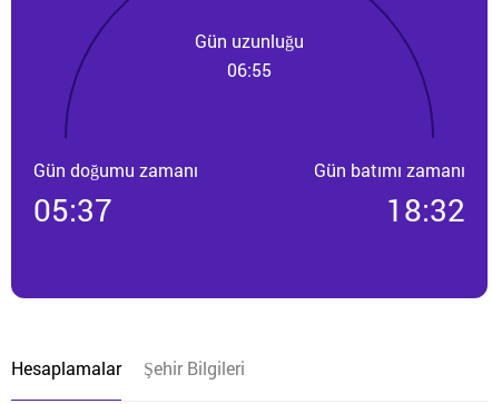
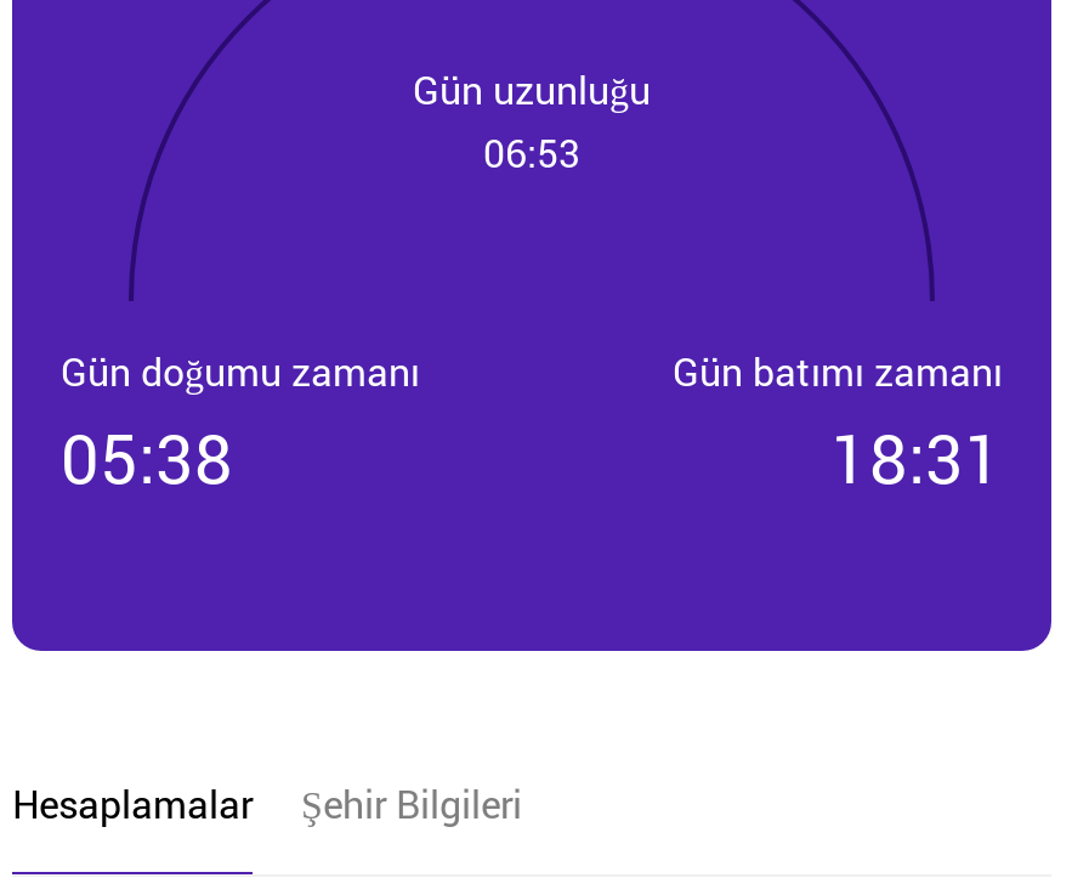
- 06:55
+ 06:53

- 05:37
+ 05:38

- 18:32
+ 18:31
